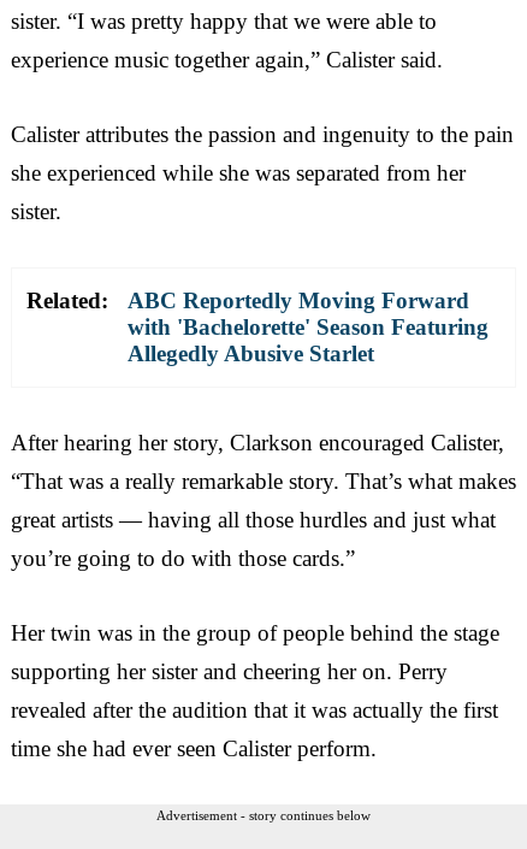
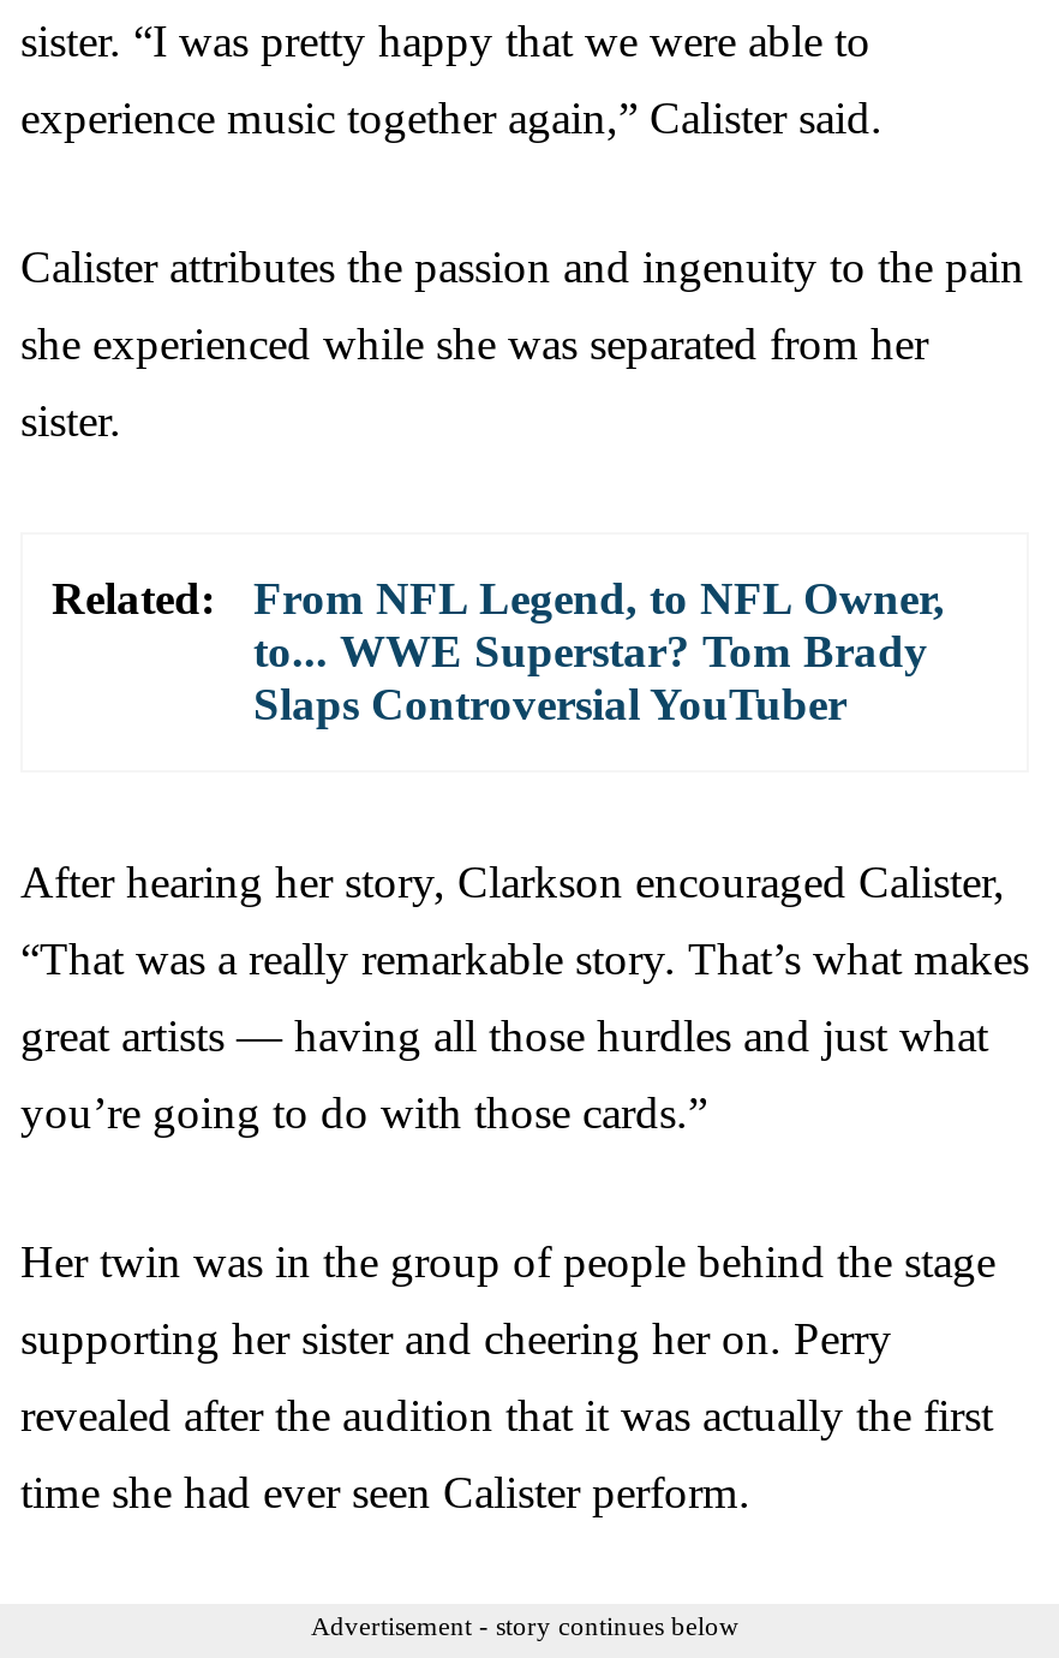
- ABC Reportedly Moving Forward
- with 'Bachelorette' Season Featuring
- Allegedly Abusive Starlet
+ From NFL Legend, to NFL Owner,
+ to... WWE Superstar? Tom Brady
+ Slaps Controversial YouTuber
